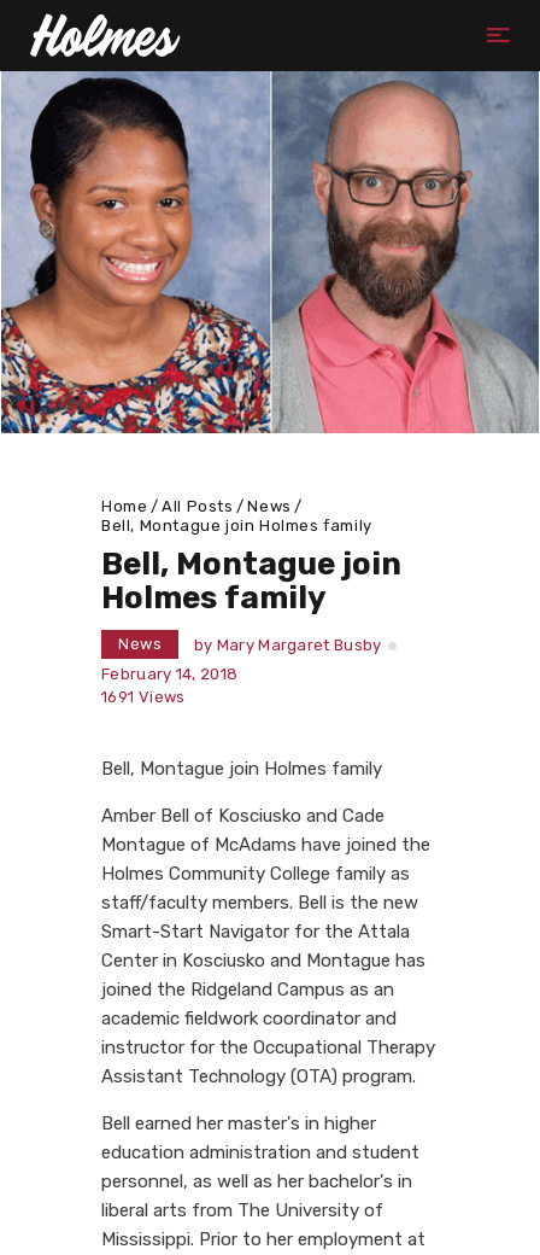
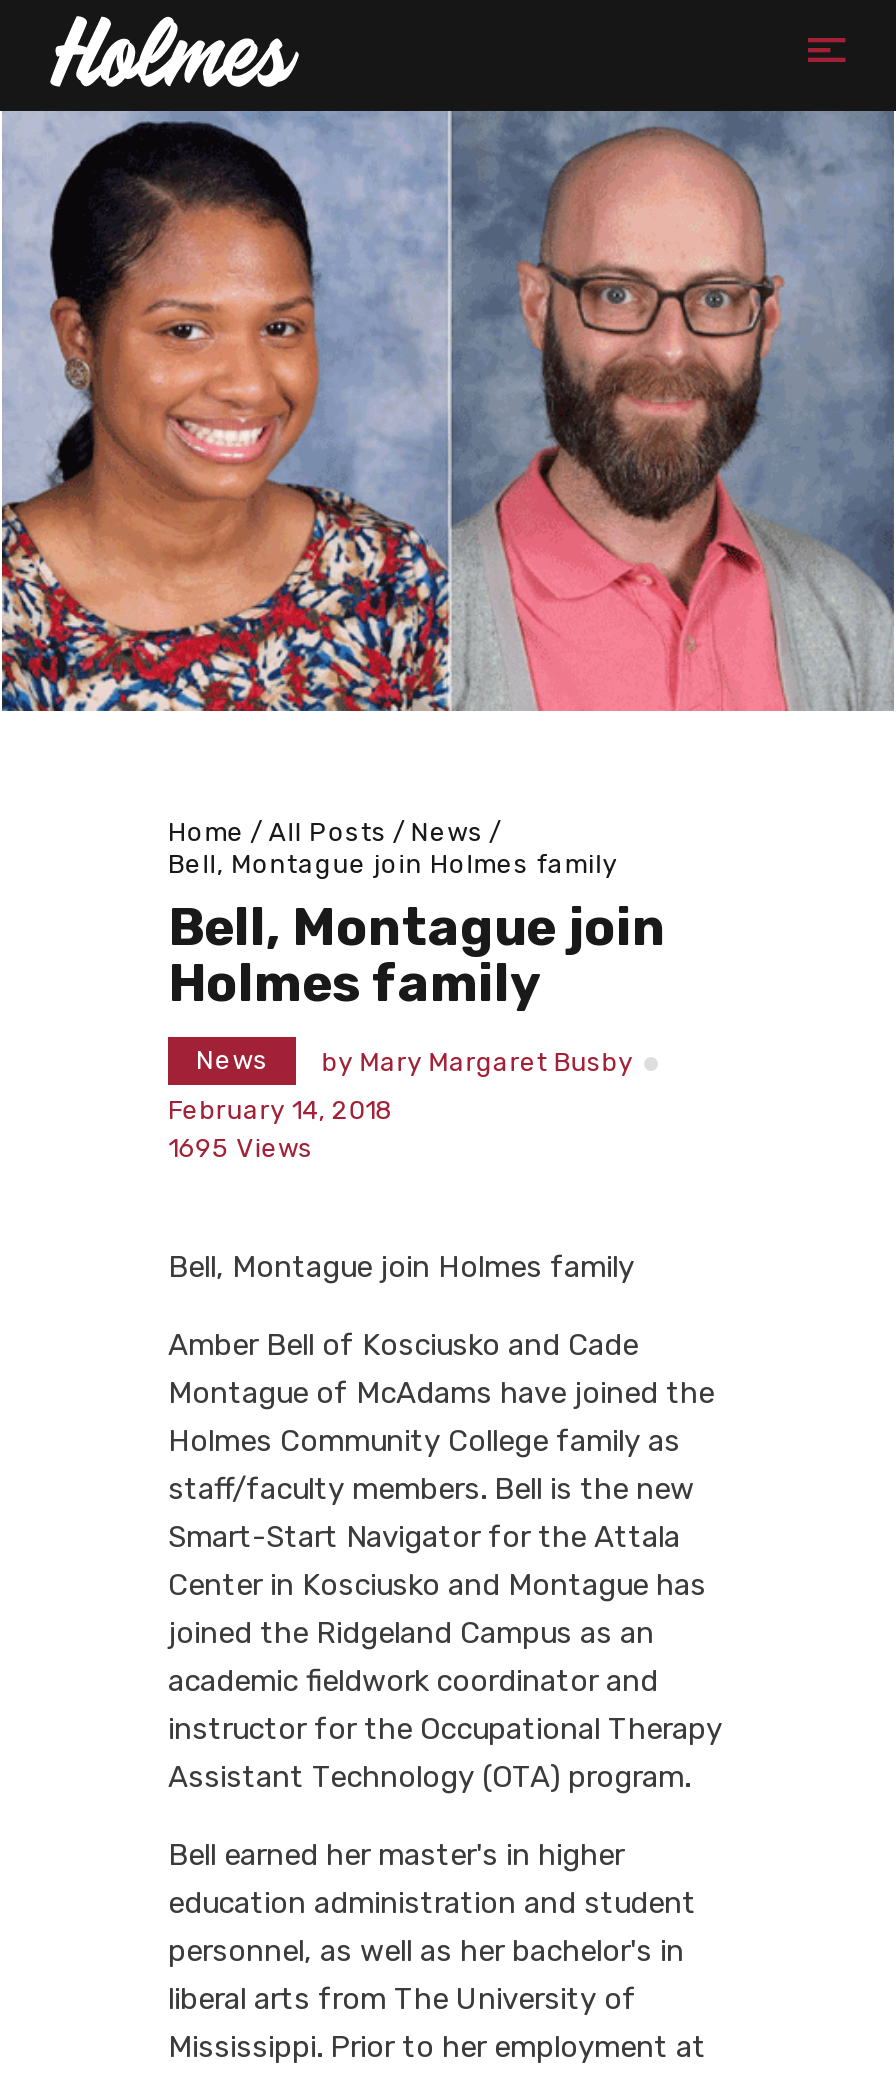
- 1691 Views
+ 1695 Views
